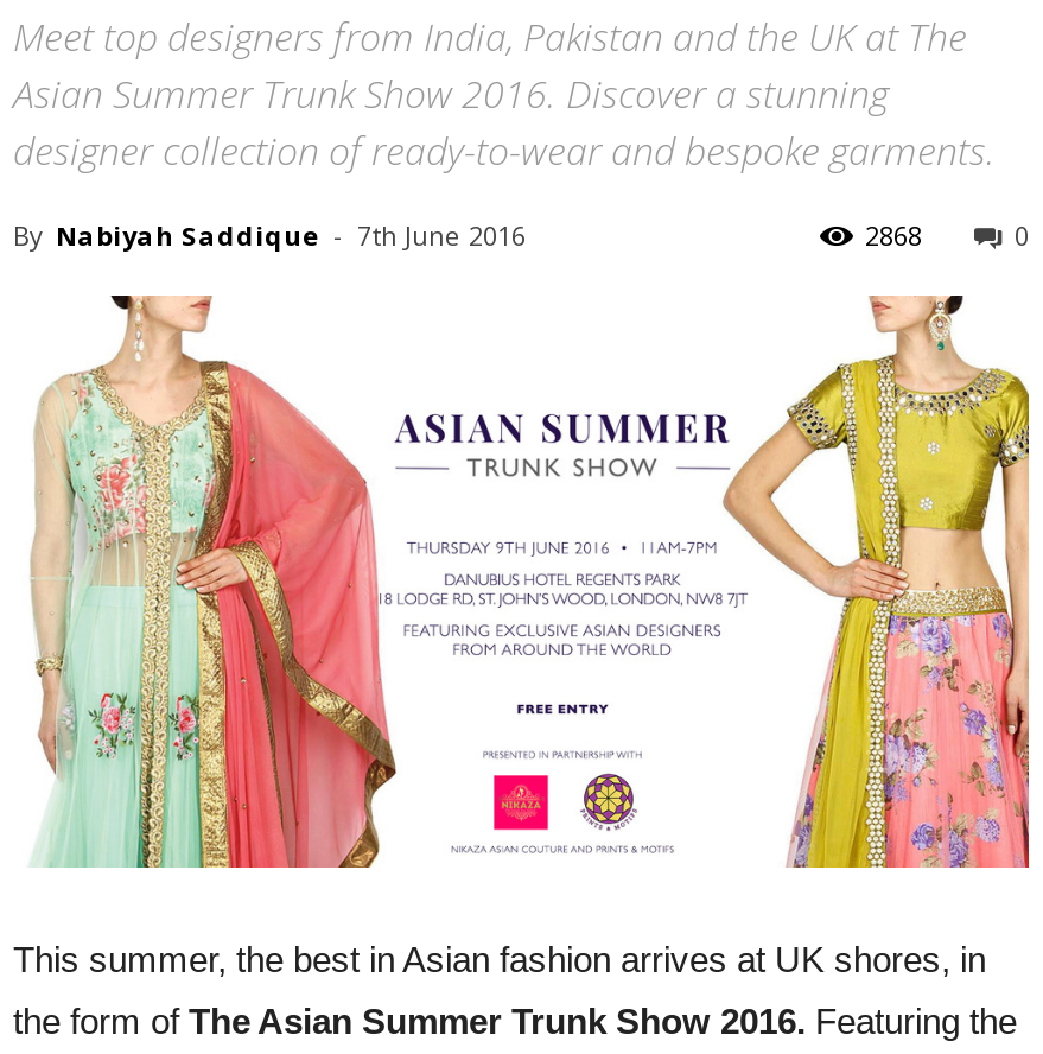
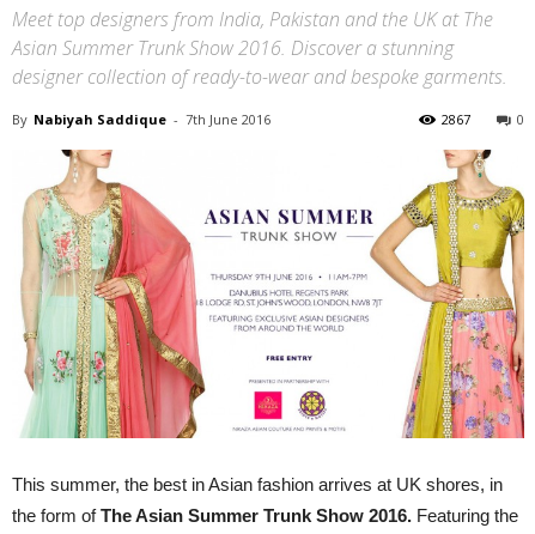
- 2868
+ 2867
